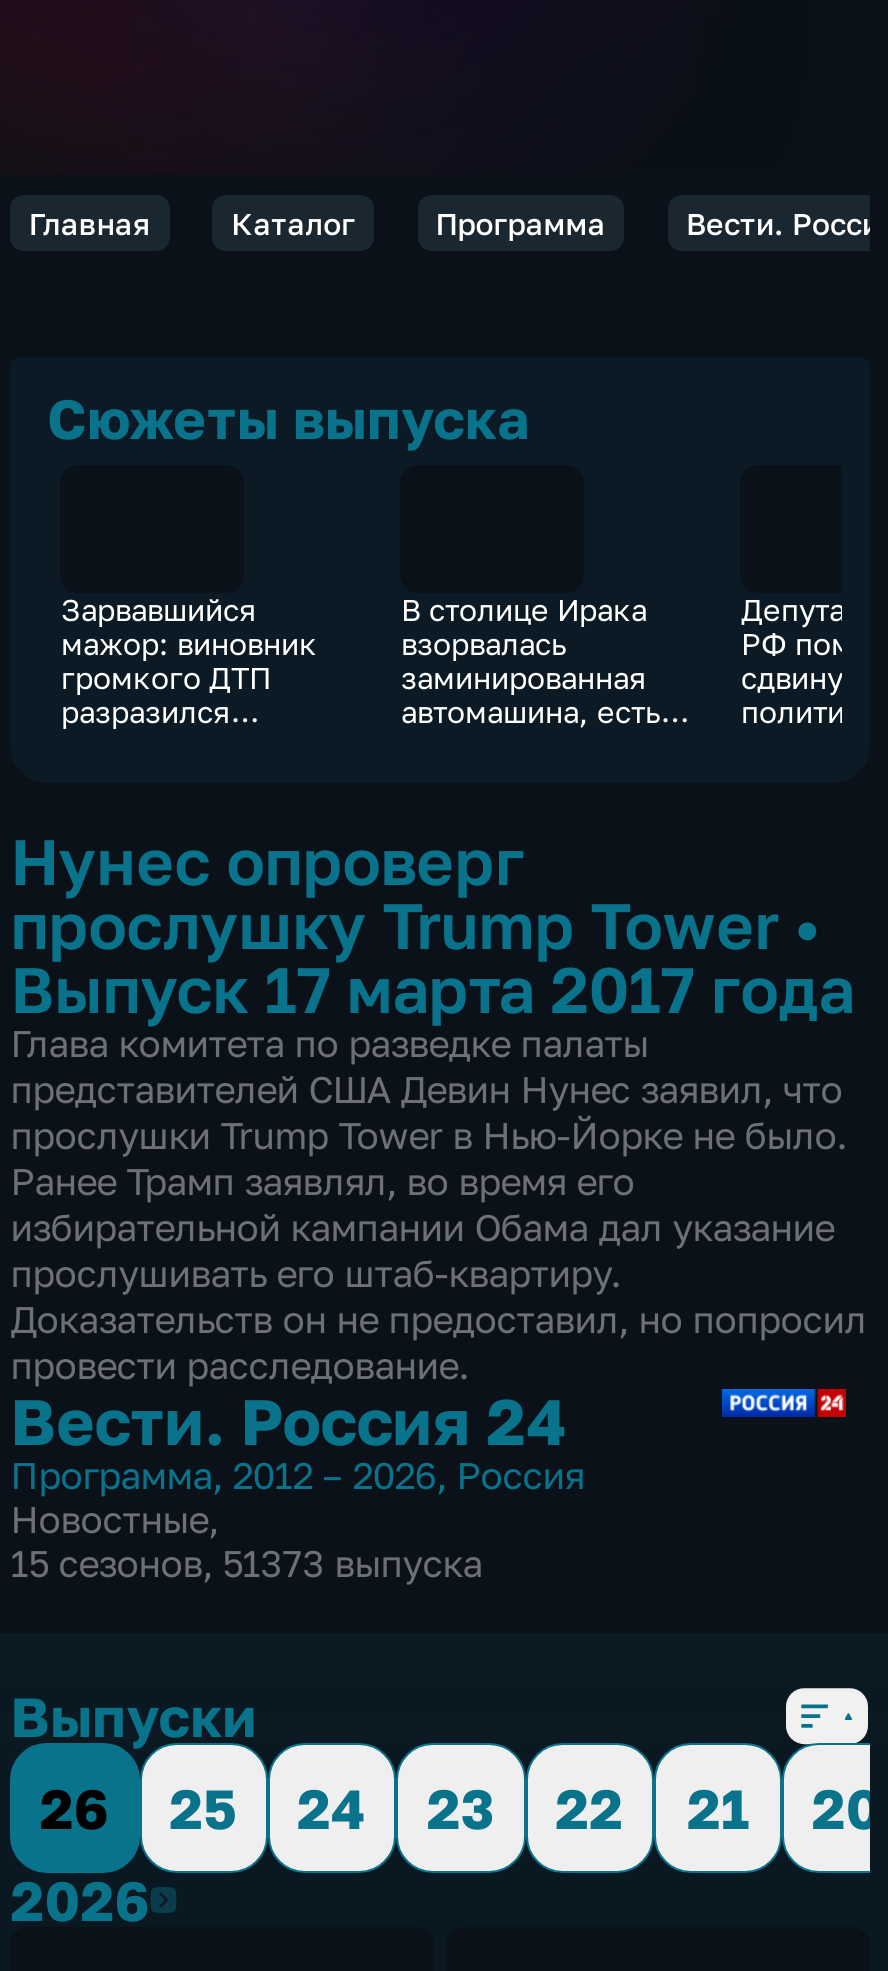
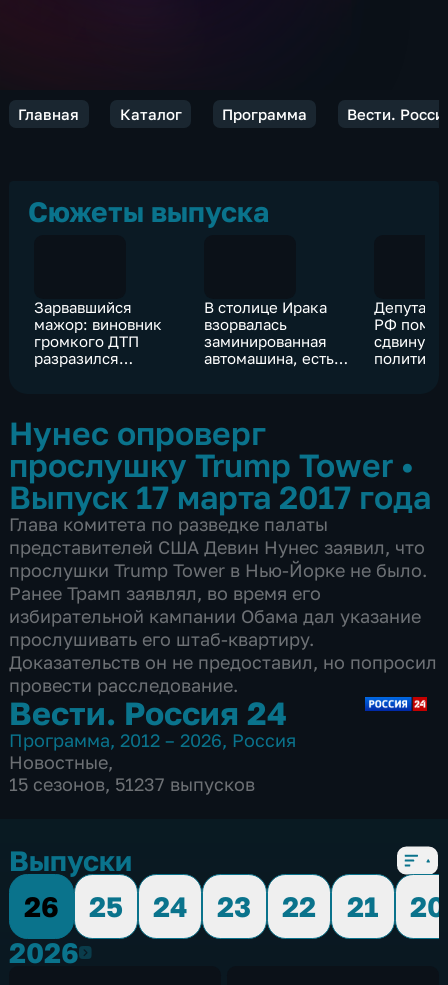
- 15 сезонов, 51373 выпуска
+ 15 сезонов, 51237 выпусков
